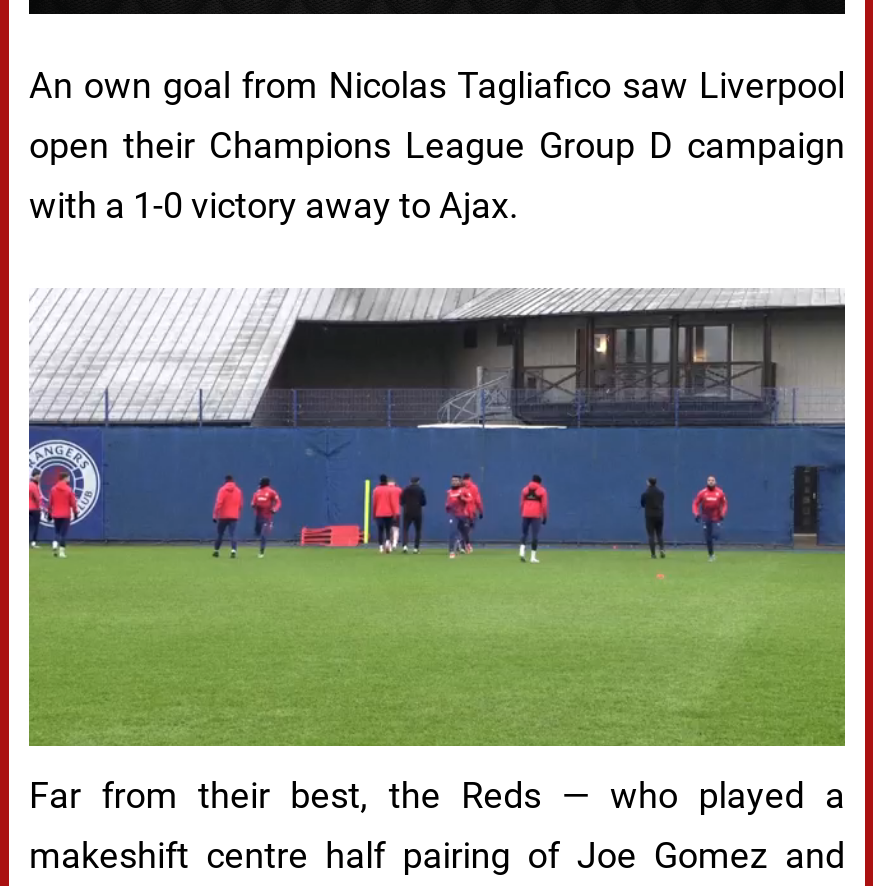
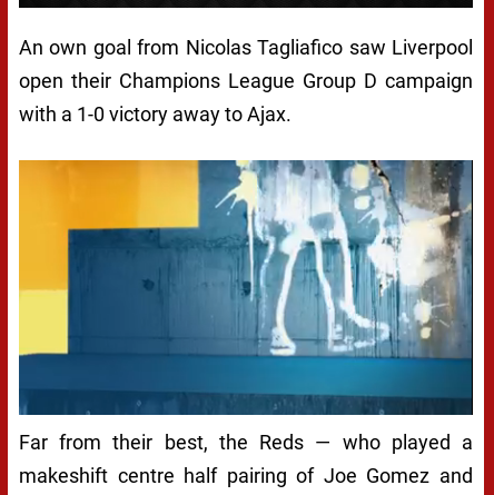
- [image]
+ [image]
